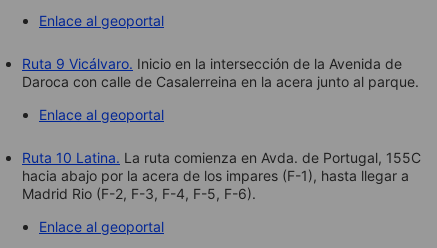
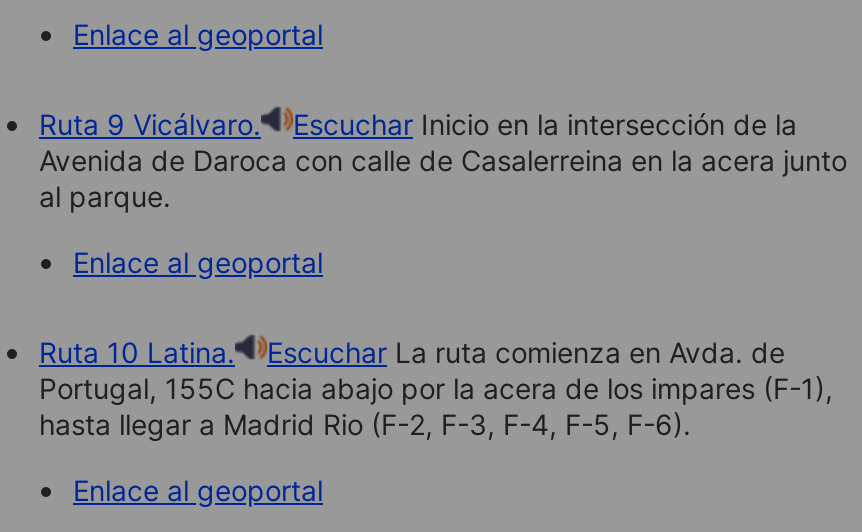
- Ruta 9 Vicálvaro. Inicio en la intersección de la Avenida de
- Daroca con calle de Casalerreina en la acera junto al parque.
+ Ruta 9 Vicálvaro.
+ Escuchar Inicio en la intersección de la
+ Avenida de Daroca con calle de Casalerreina en la acera junto
+ al parque.

- Ruta 10 Latina. La ruta comienza en Avda. de Portugal, 155C
- hacia abajo por la acera de los impares (F-1), hasta llegar a
- Madrid Rio (F-2, F-3, F-4, F-5, F-6).
+ Ruta 10 Latina.
+ Escuchar La ruta comienza en Avda. de
+ Portugal, 155C hacia abajo por la acera de los impares (F-1),
+ hasta llegar a Madrid Rio (F-2, F-3, F-4, F-5, F-6).
